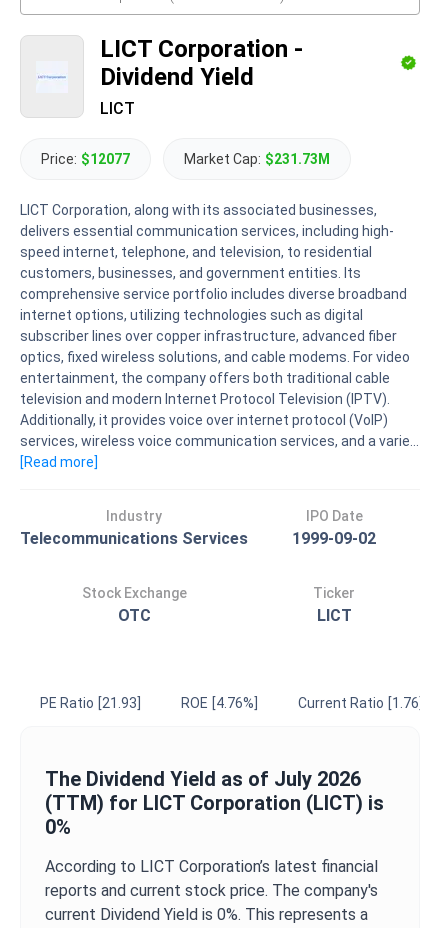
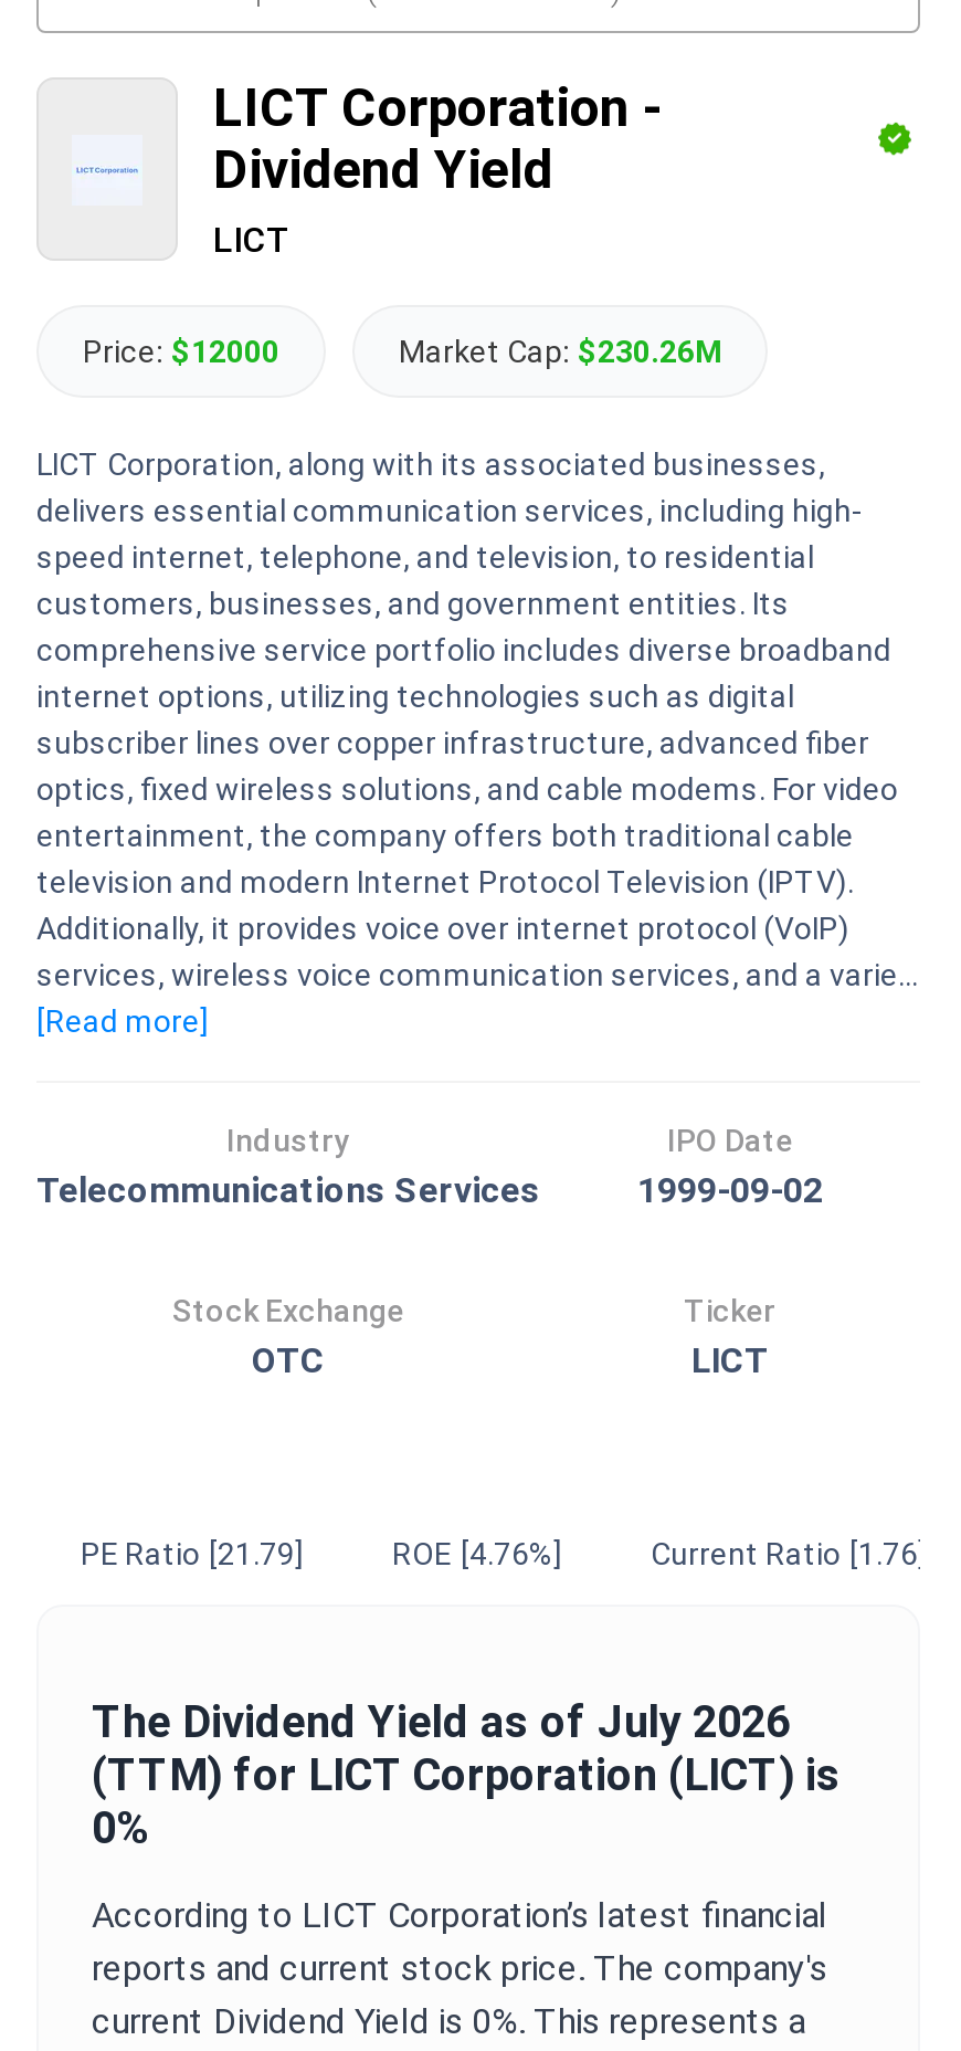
- Price: $12077
+ Price: $12000

- Market Cap: $231.73M
+ Market Cap: $230.26M

- PE Ratio [21.93]
+ PE Ratio [21.79]
